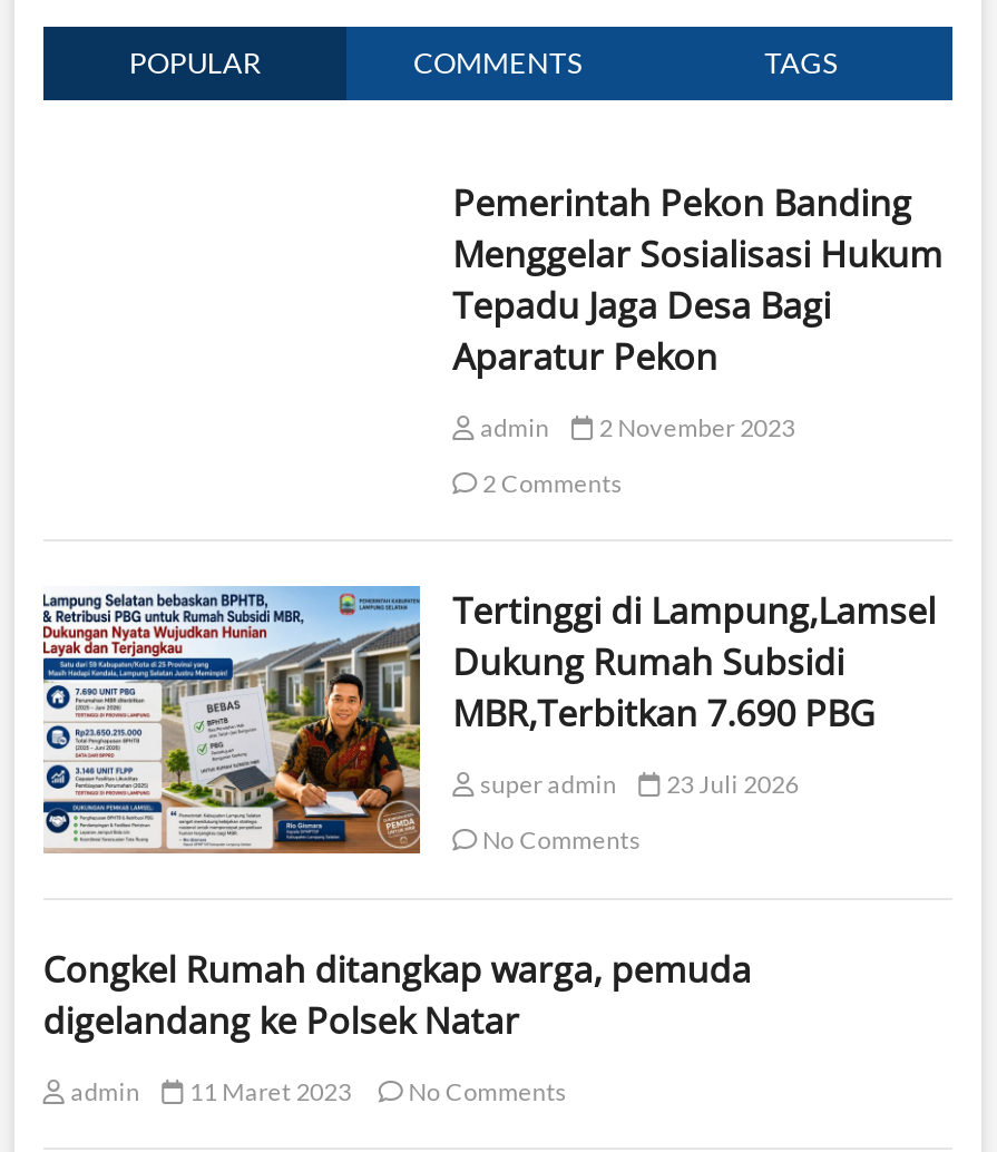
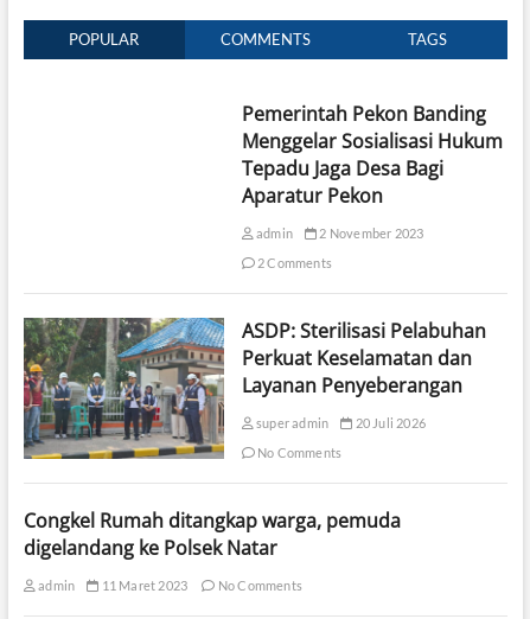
- [image]
- Tertinggi di Lampung,Lamsel
- Dukung Rumah Subsidi
- MBR,Terbitkan 7.690 PBG
+ [image]
+ ASDP: Sterilisasi Pelabuhan
+ Perkuat Keselamatan dan
+ Layanan Penyeberangan

- super admin 23 Juli 2026
+ super admin 20 Juli 2026
